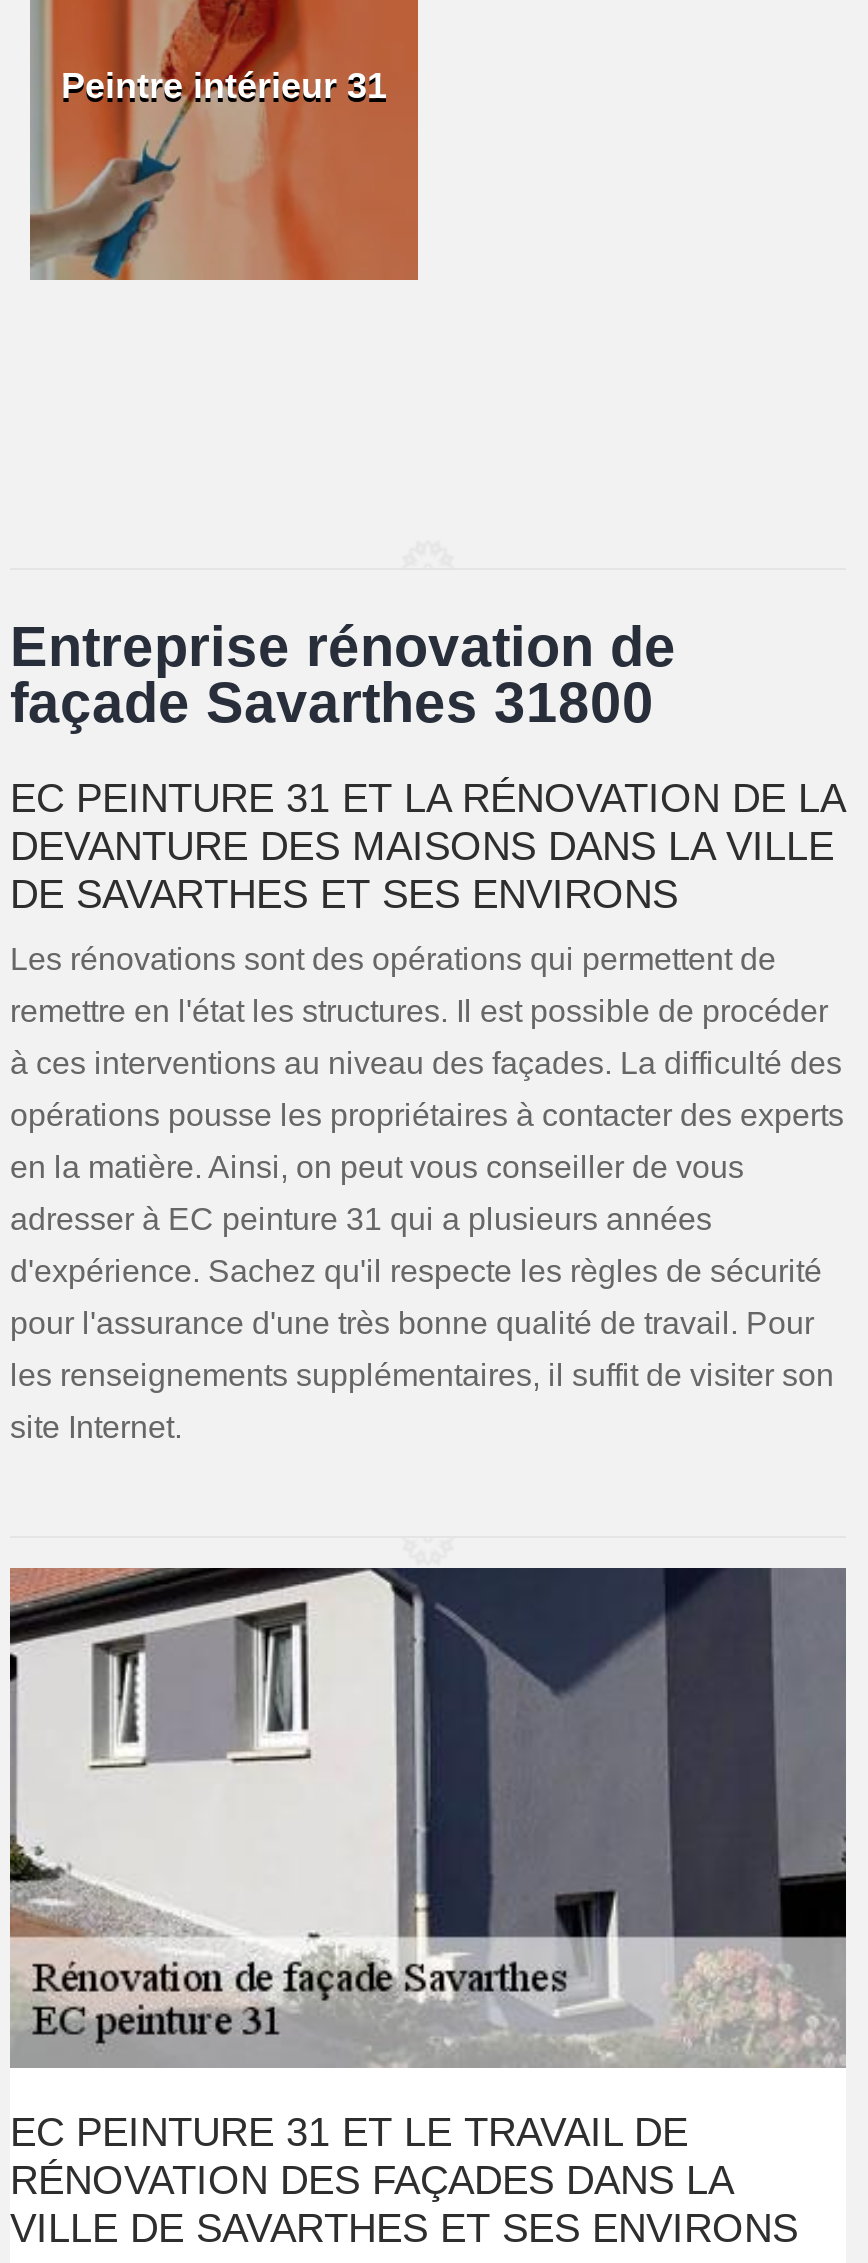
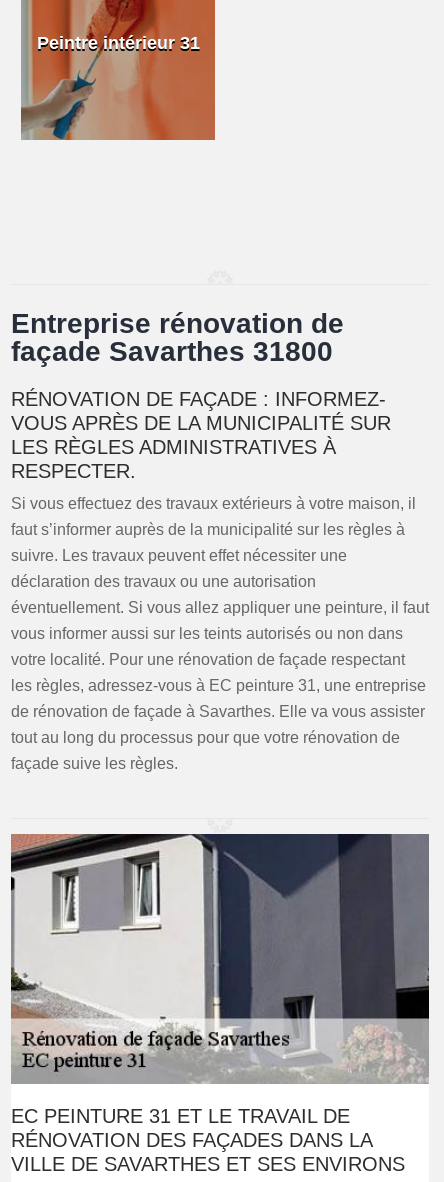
- EC PEINTURE 31 ET LA RÉNOVATION DE LA
- DEVANTURE DES MAISONS DANS LA VILLE
- DE SAVARTHES ET SES ENVIRONS
- Les rénovations sont des opérations qui permettent de
- remettre en l'état les structures. Il est possible de procéder
- à ces interventions au niveau des façades. La difficulté des
- opérations pousse les propriétaires à contacter des experts
- en la matière. Ainsi, on peut vous conseiller de vous
- adresser à EC peinture 31 qui a plusieurs années
- d'expérience. Sachez qu'il respecte les règles de sécurité
- pour l'assurance d'une très bonne qualité de travail. Pour
- les renseignements supplémentaires, il suffit de visiter son
- site Internet.
+ RÉNOVATION DE FAÇADE : INFORMEZ-
+ VOUS APRÈS DE LA MUNICIPALITÉ SUR
+ LES RÈGLES ADMINISTRATIVES À
+ RESPECTER.
+ Si vous effectuez des travaux extérieurs à votre maison, il
+ faut s’informer auprès de la municipalité sur les règles à
+ suivre. Les travaux peuvent effet nécessiter une
+ déclaration des travaux ou une autorisation
+ éventuellement. Si vous allez appliquer une peinture, il faut
+ vous informer aussi sur les teints autorisés ou non dans
+ votre localité. Pour une rénovation de façade respectant
+ les règles, adressez-vous à EC peinture 31, une entreprise
+ de rénovation de façade à Savarthes. Elle va vous assister
+ tout au long du processus pour que votre rénovation de
+ façade suive les règles.
